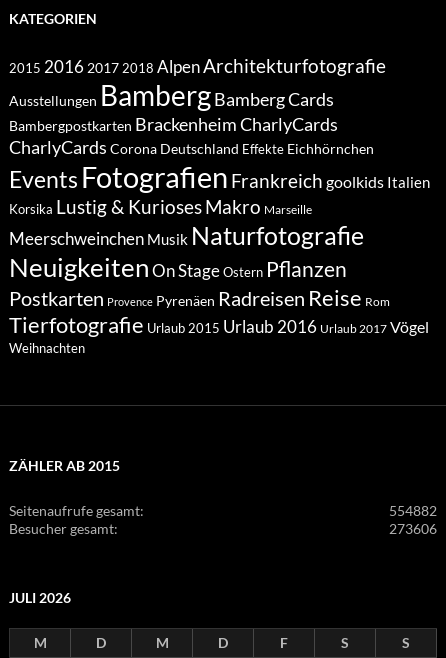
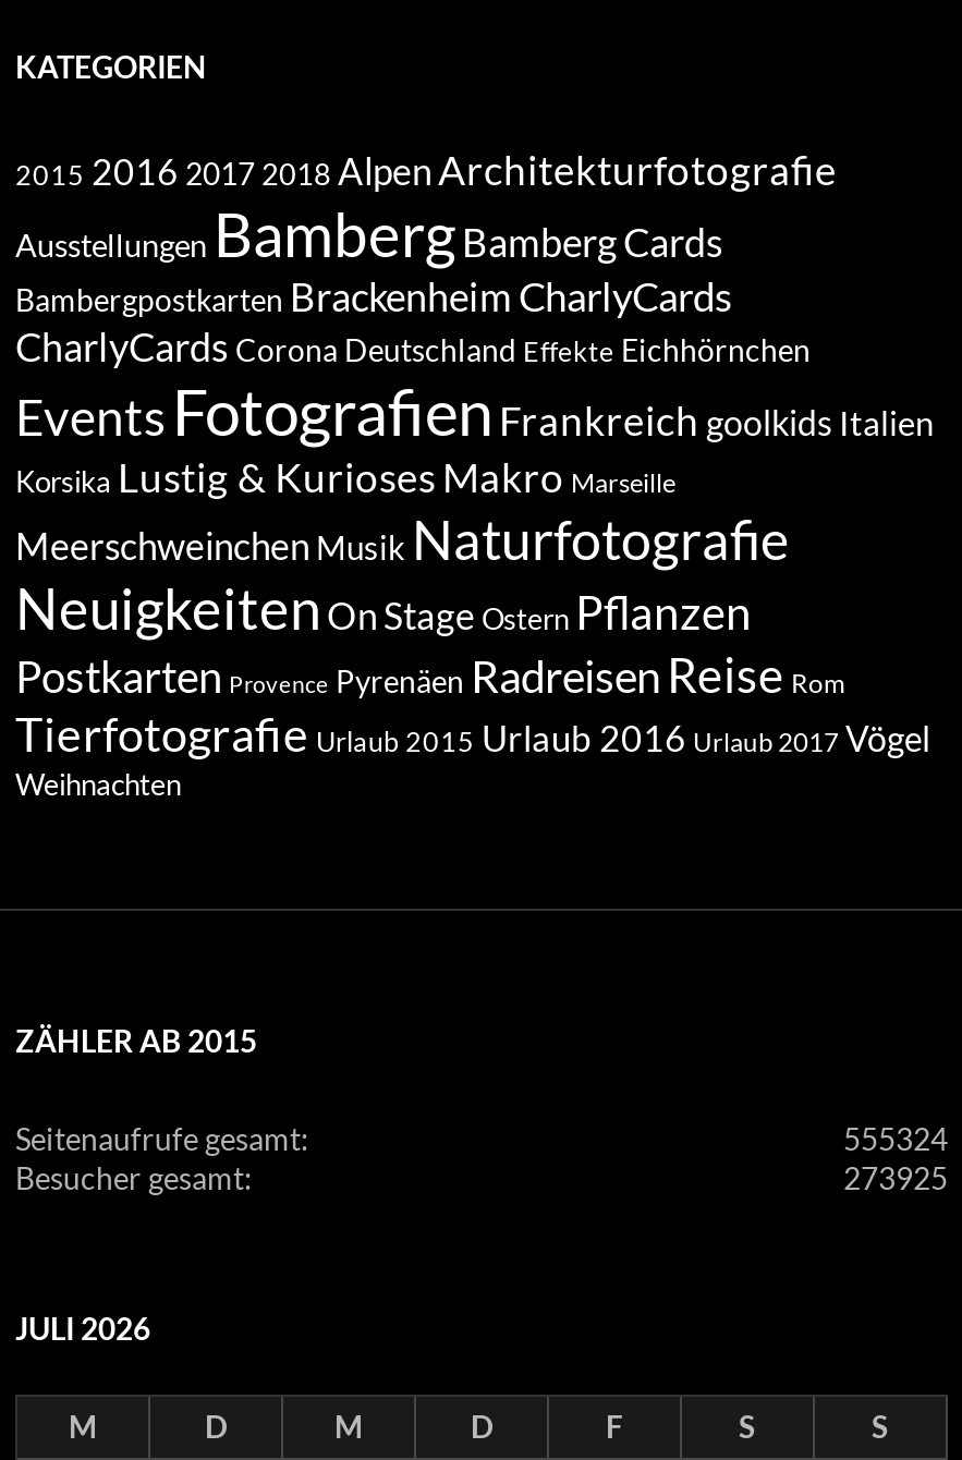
- 554882
+ 555324

- 273606
+ 273925
